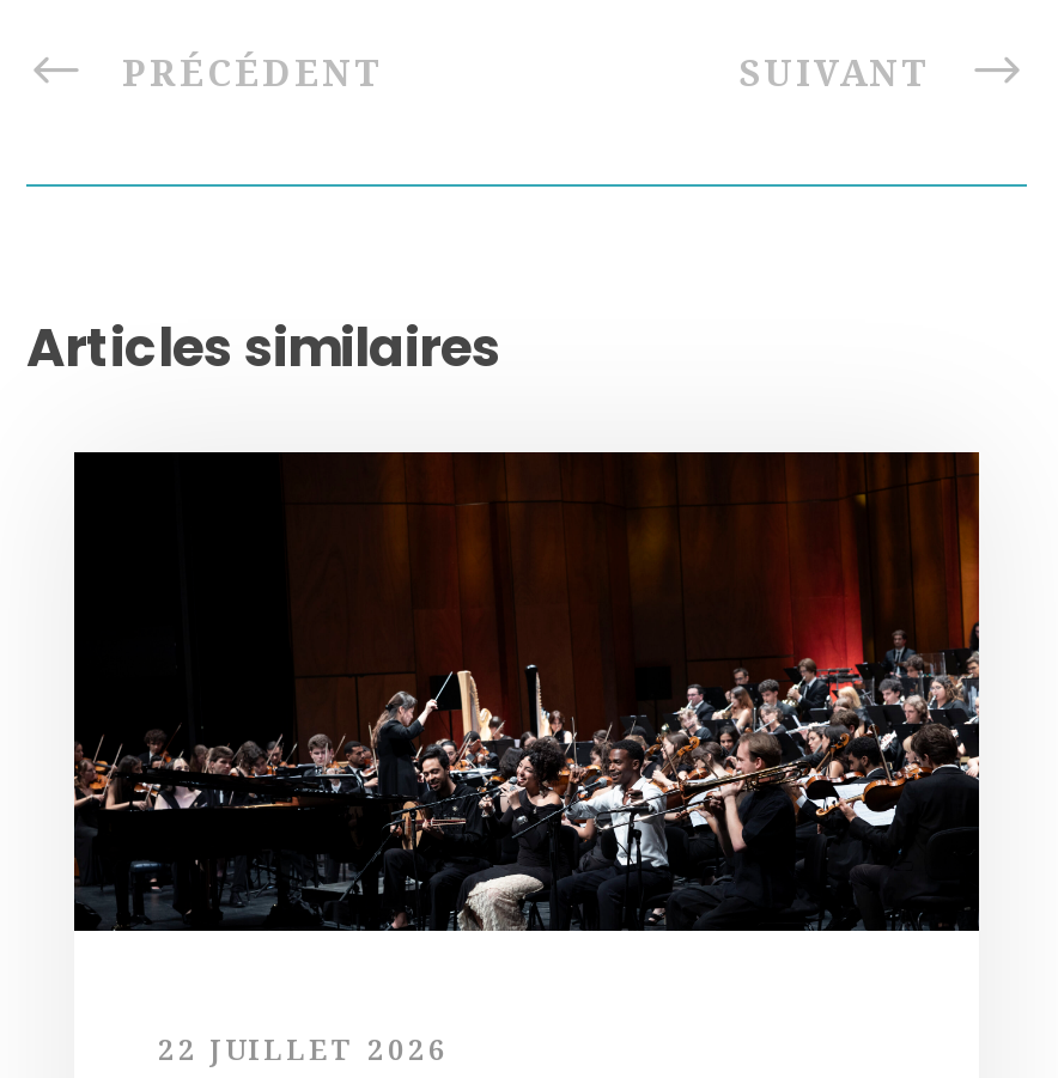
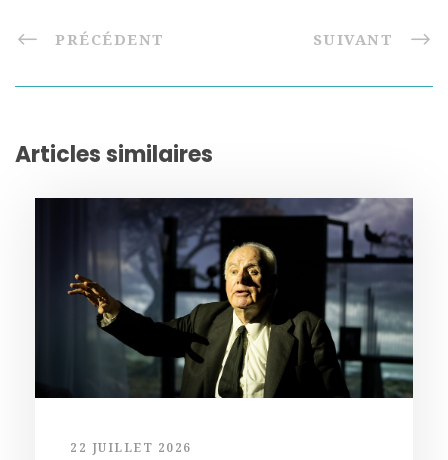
- [image]
+ [image]
